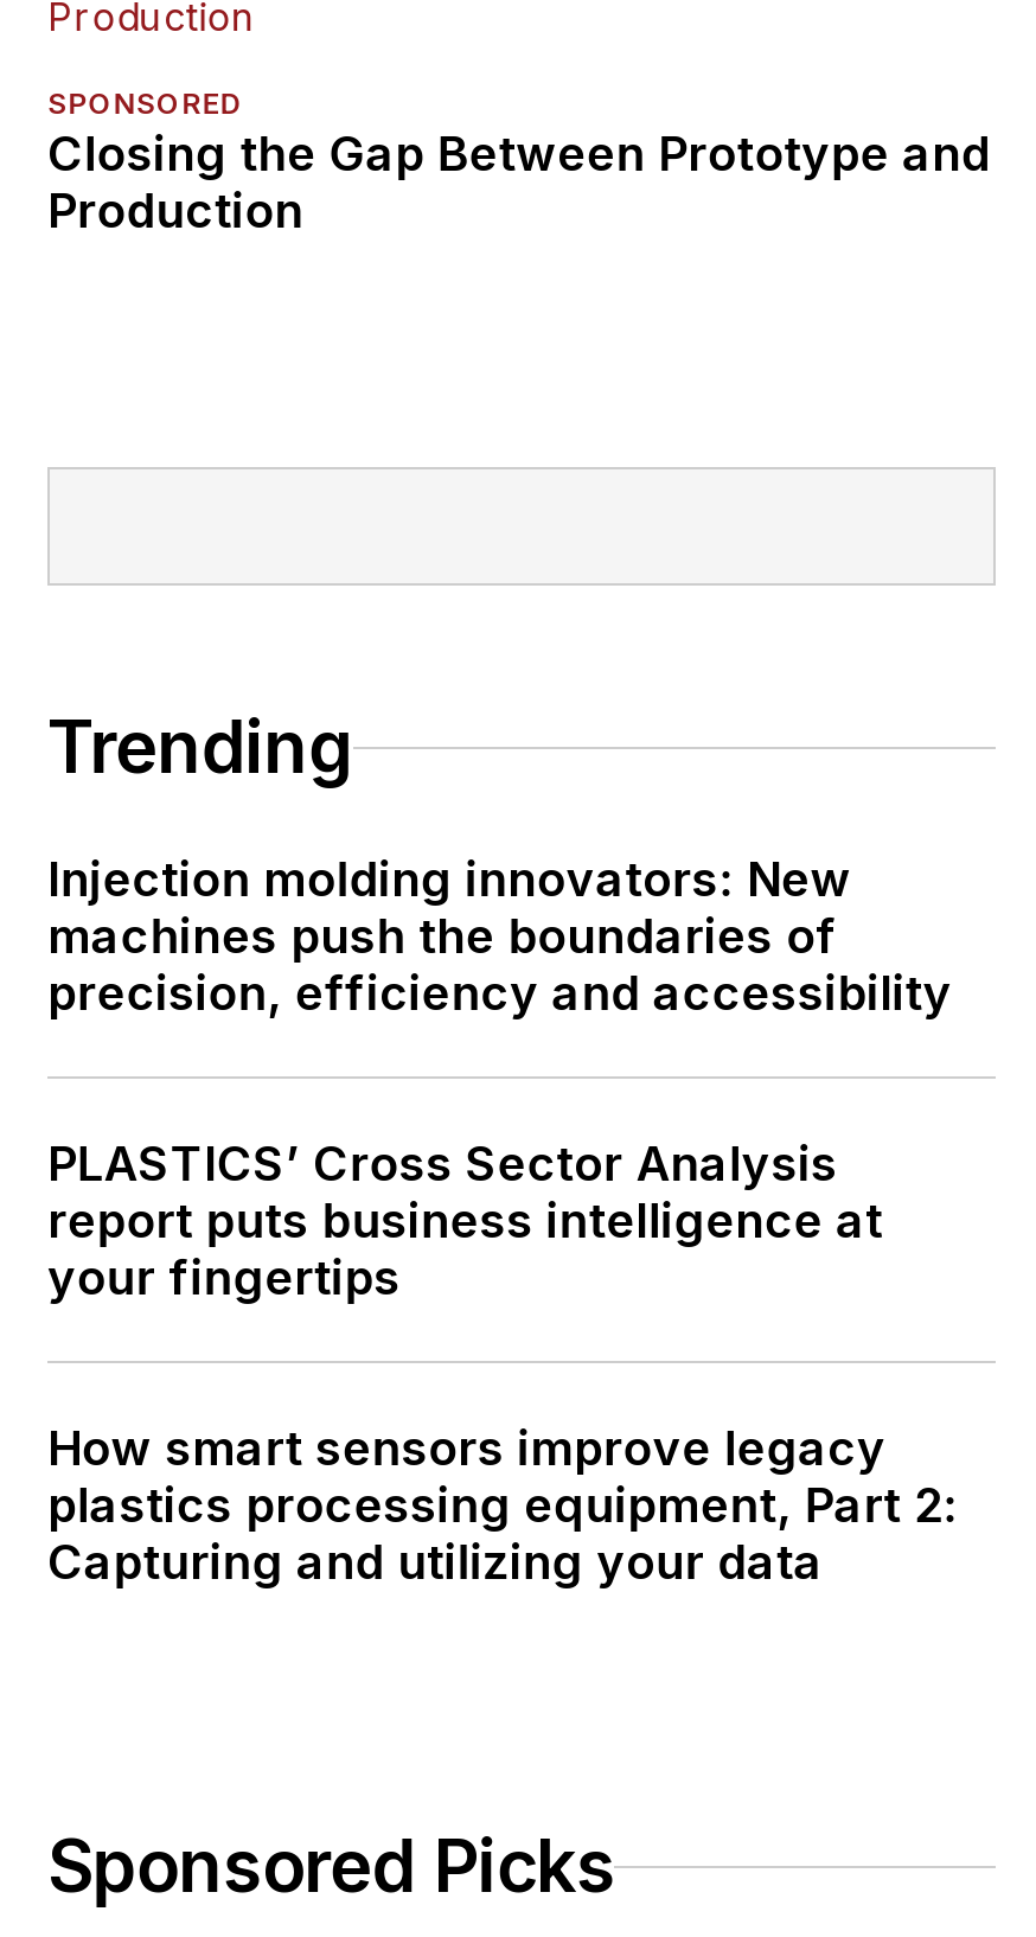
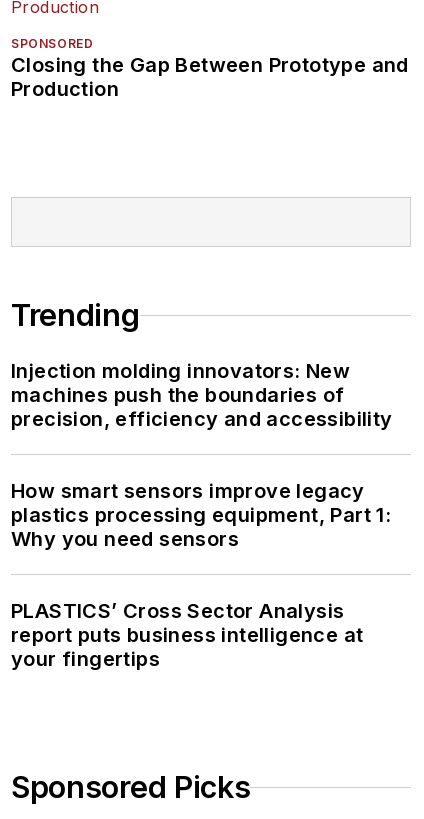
+ plastics processing equipment, Part 1:
+ Why you need sensors

moved down: PLASTICS’ Cross Sector Analysis | report puts business intelligence at | your fingertips

moved up: How smart sensors improve legacy

- plastics processing equipment, Part 2:
- Capturing and utilizing your data
